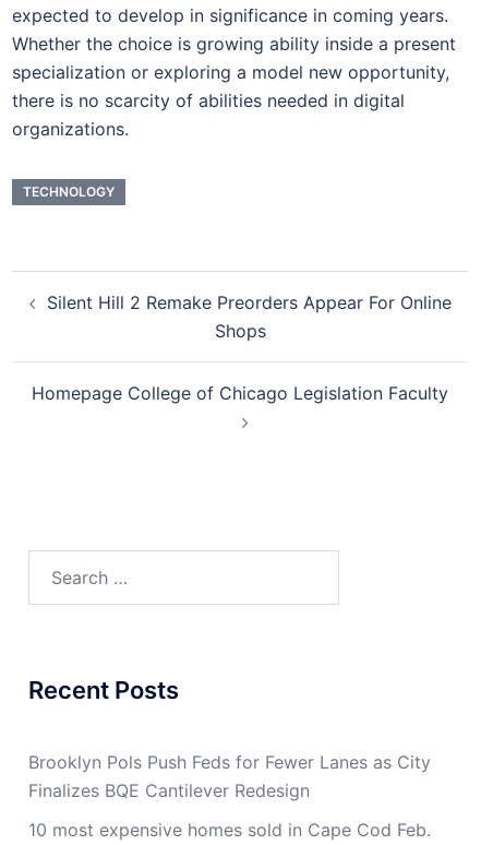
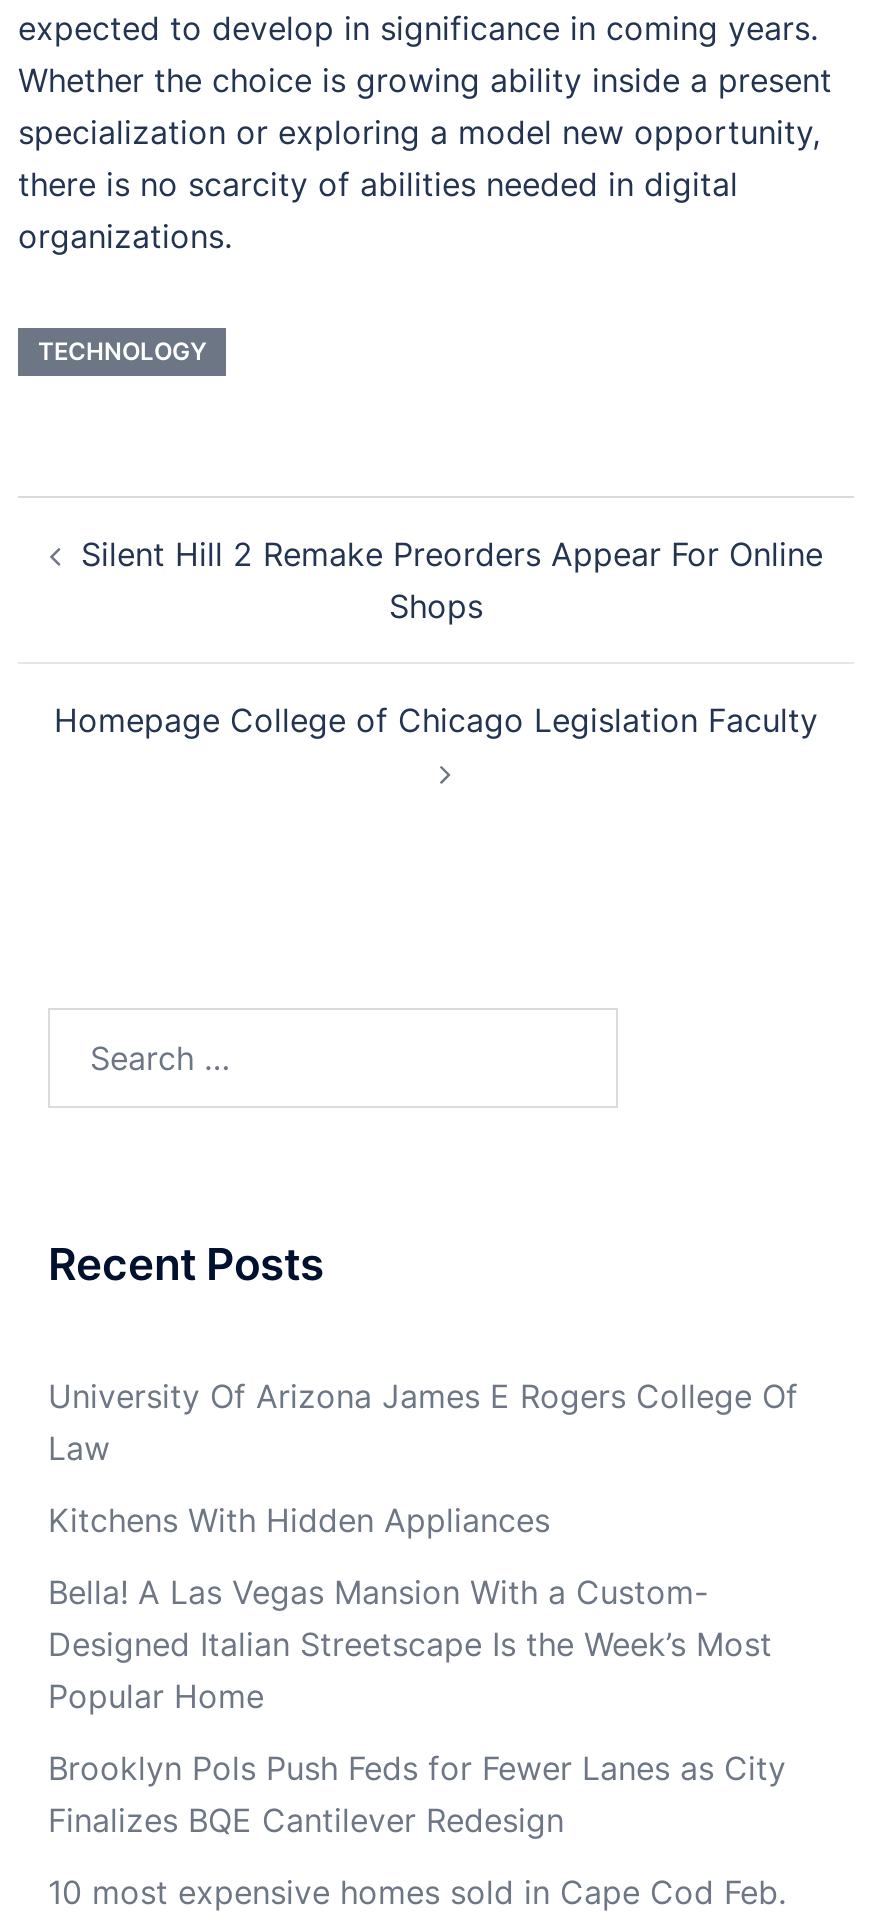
+ University Of Arizona James E Rogers College Of
+ Law
+ Kitchens With Hidden Appliances
+ Bella! A Las Vegas Mansion With a Custom-
+ Designed Italian Streetscape Is the Week’s Most
+ Popular Home
